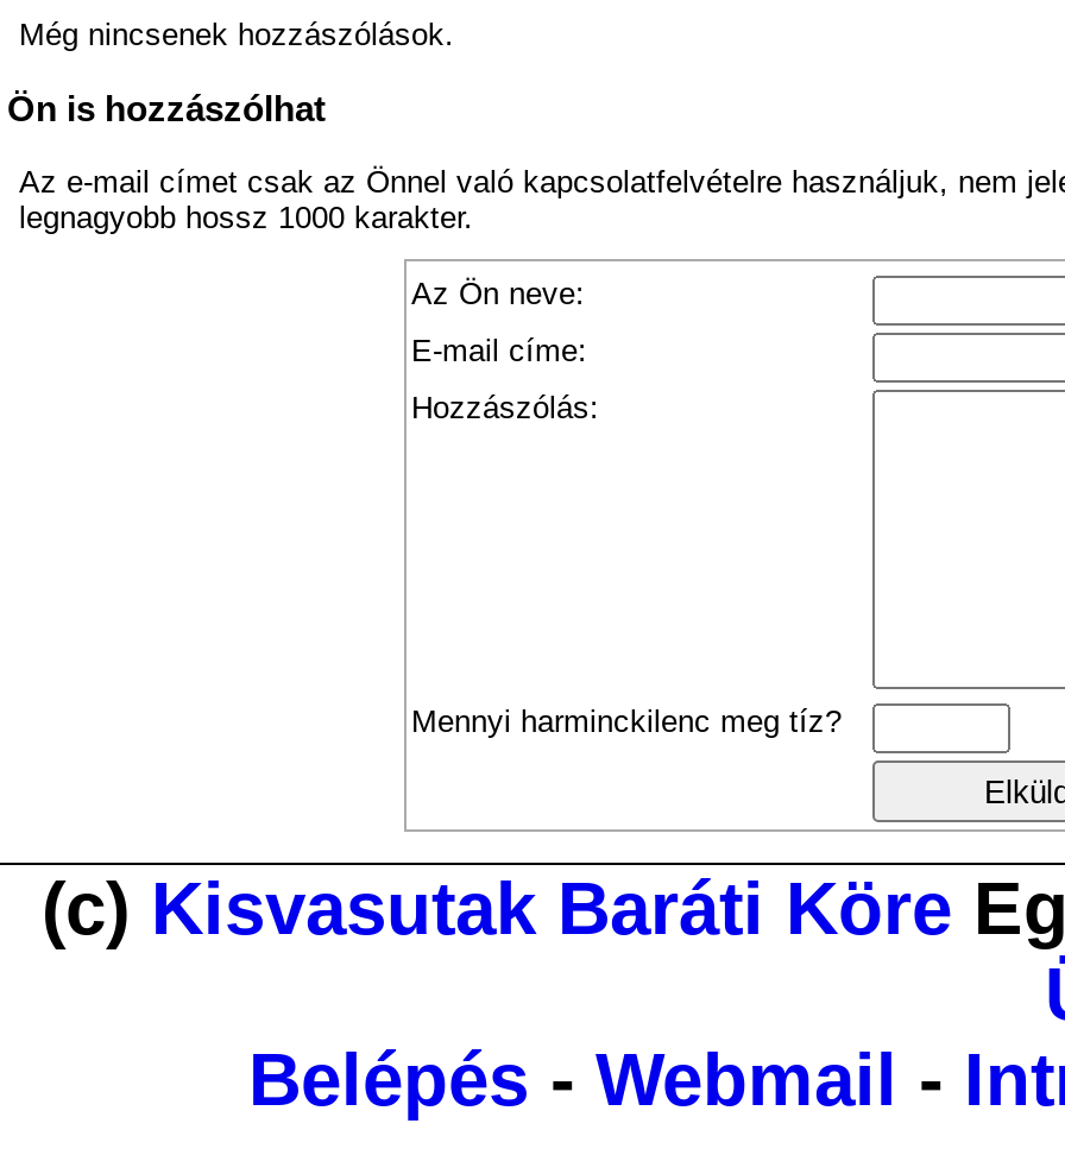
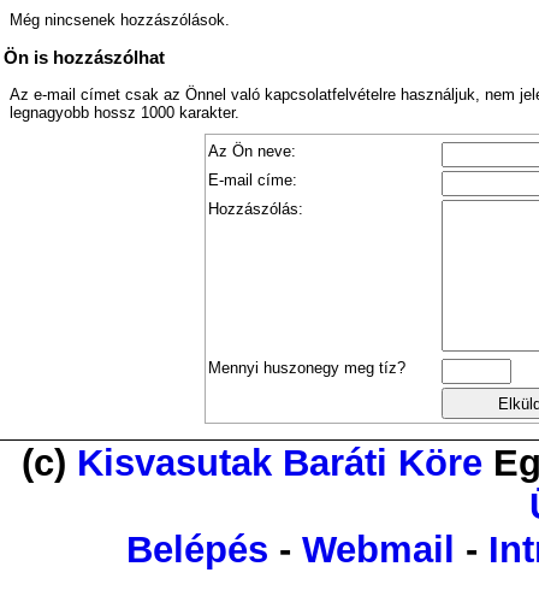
- Mennyi harminckilenc meg tíz?
+ Mennyi huszonegy meg tíz?
